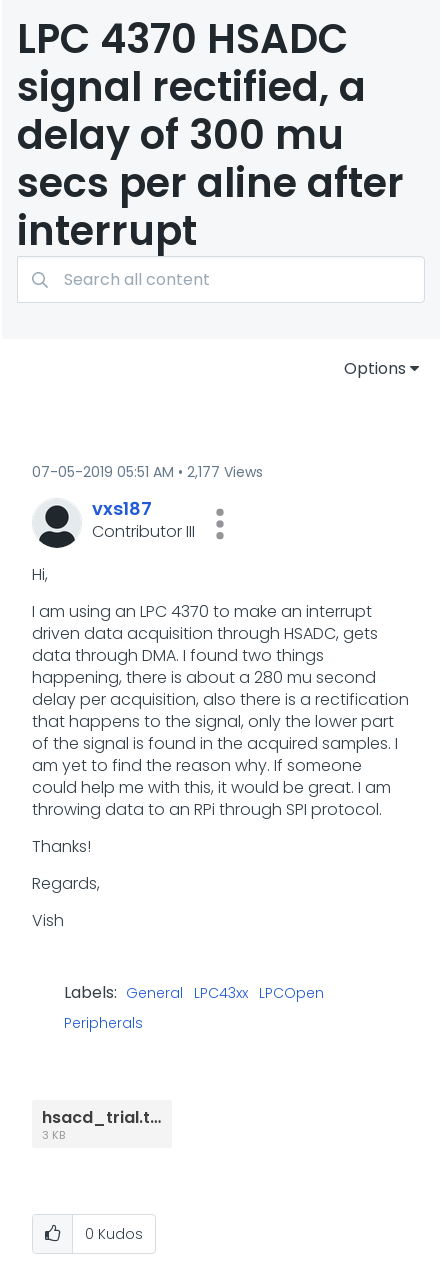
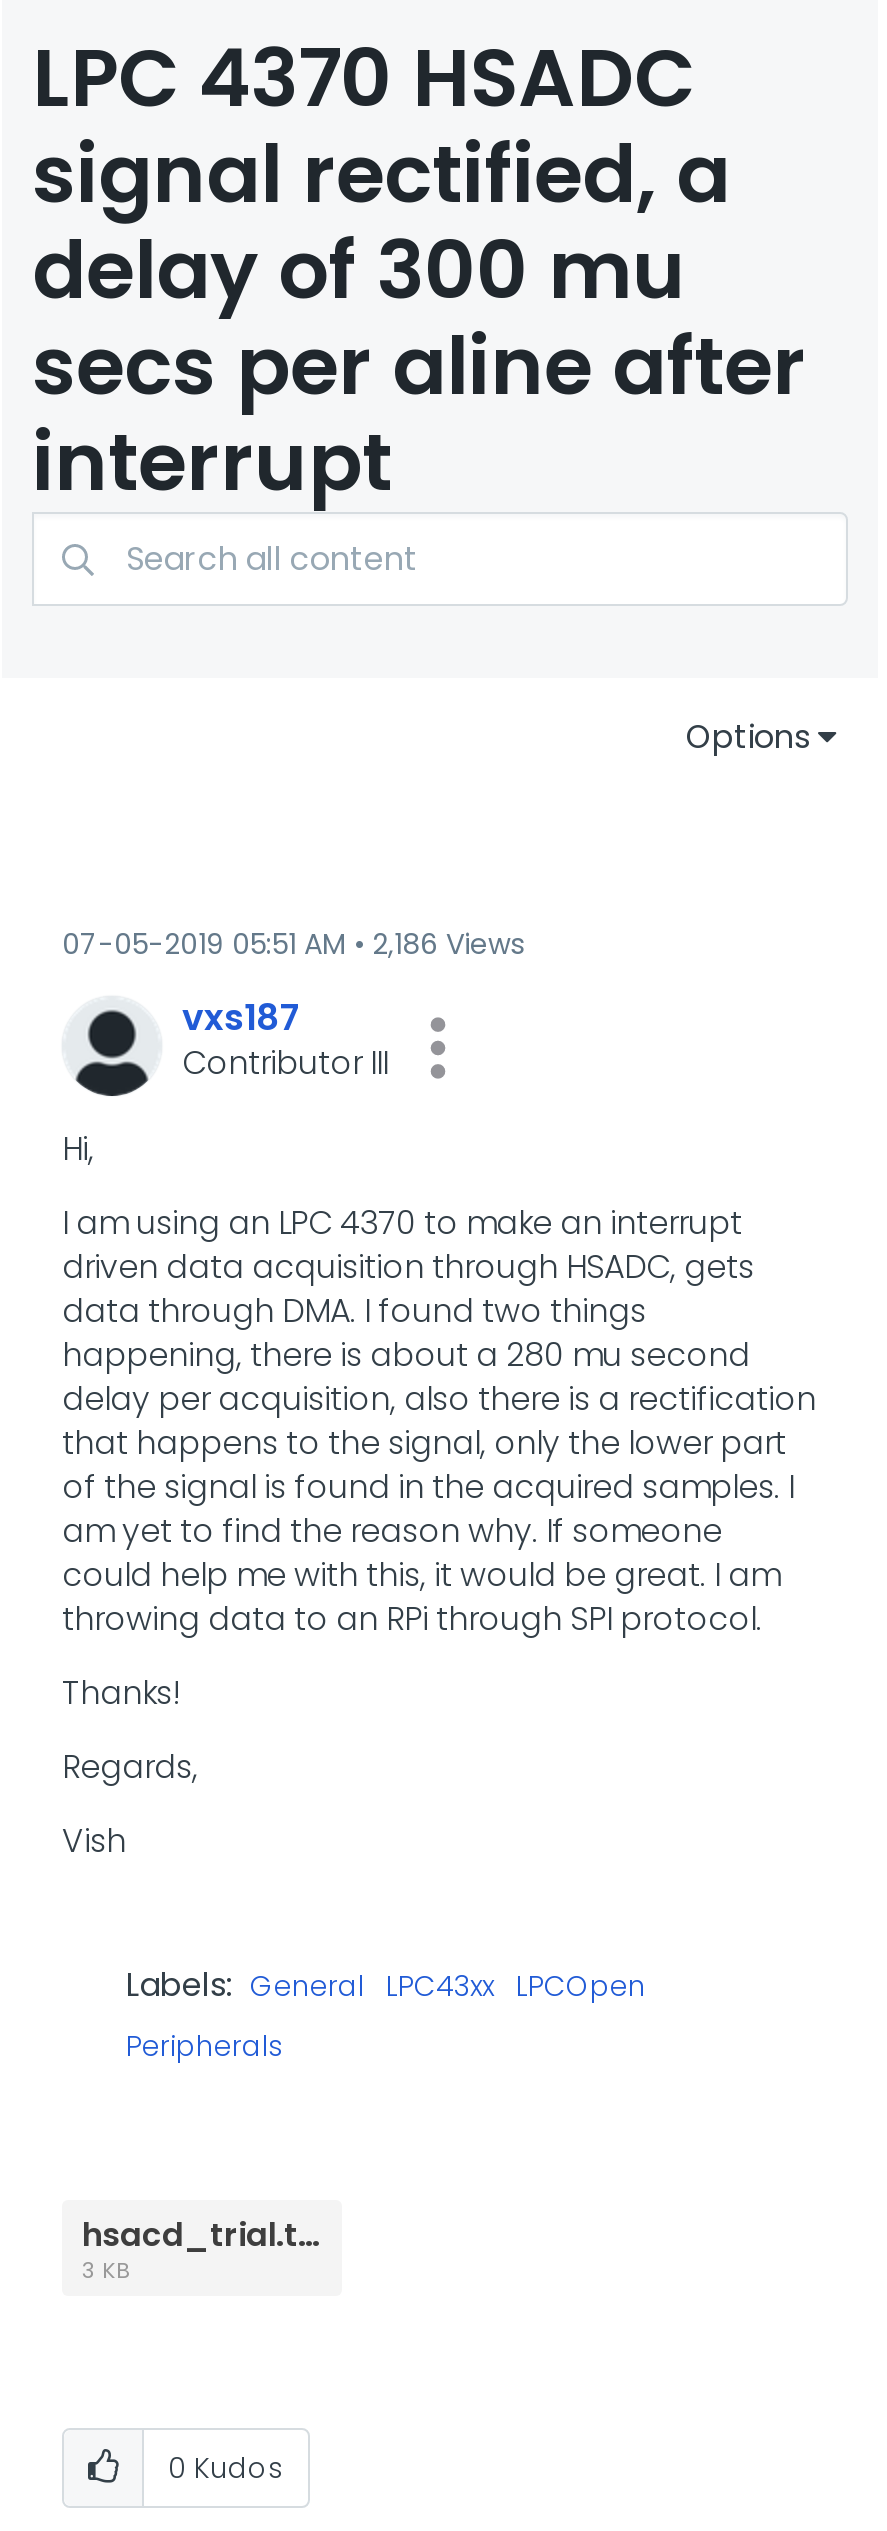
- 07-05-2019 05:51 AM 2,177 Views
+ 07-05-2019 05:51 AM 2,186 Views
